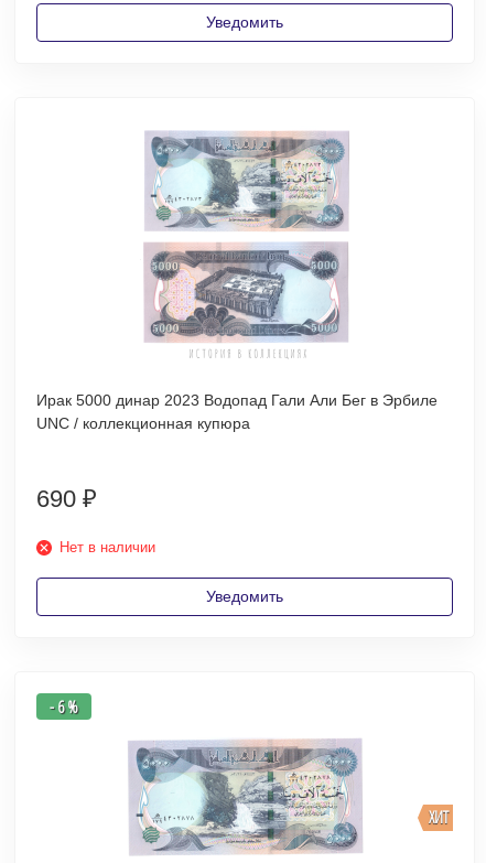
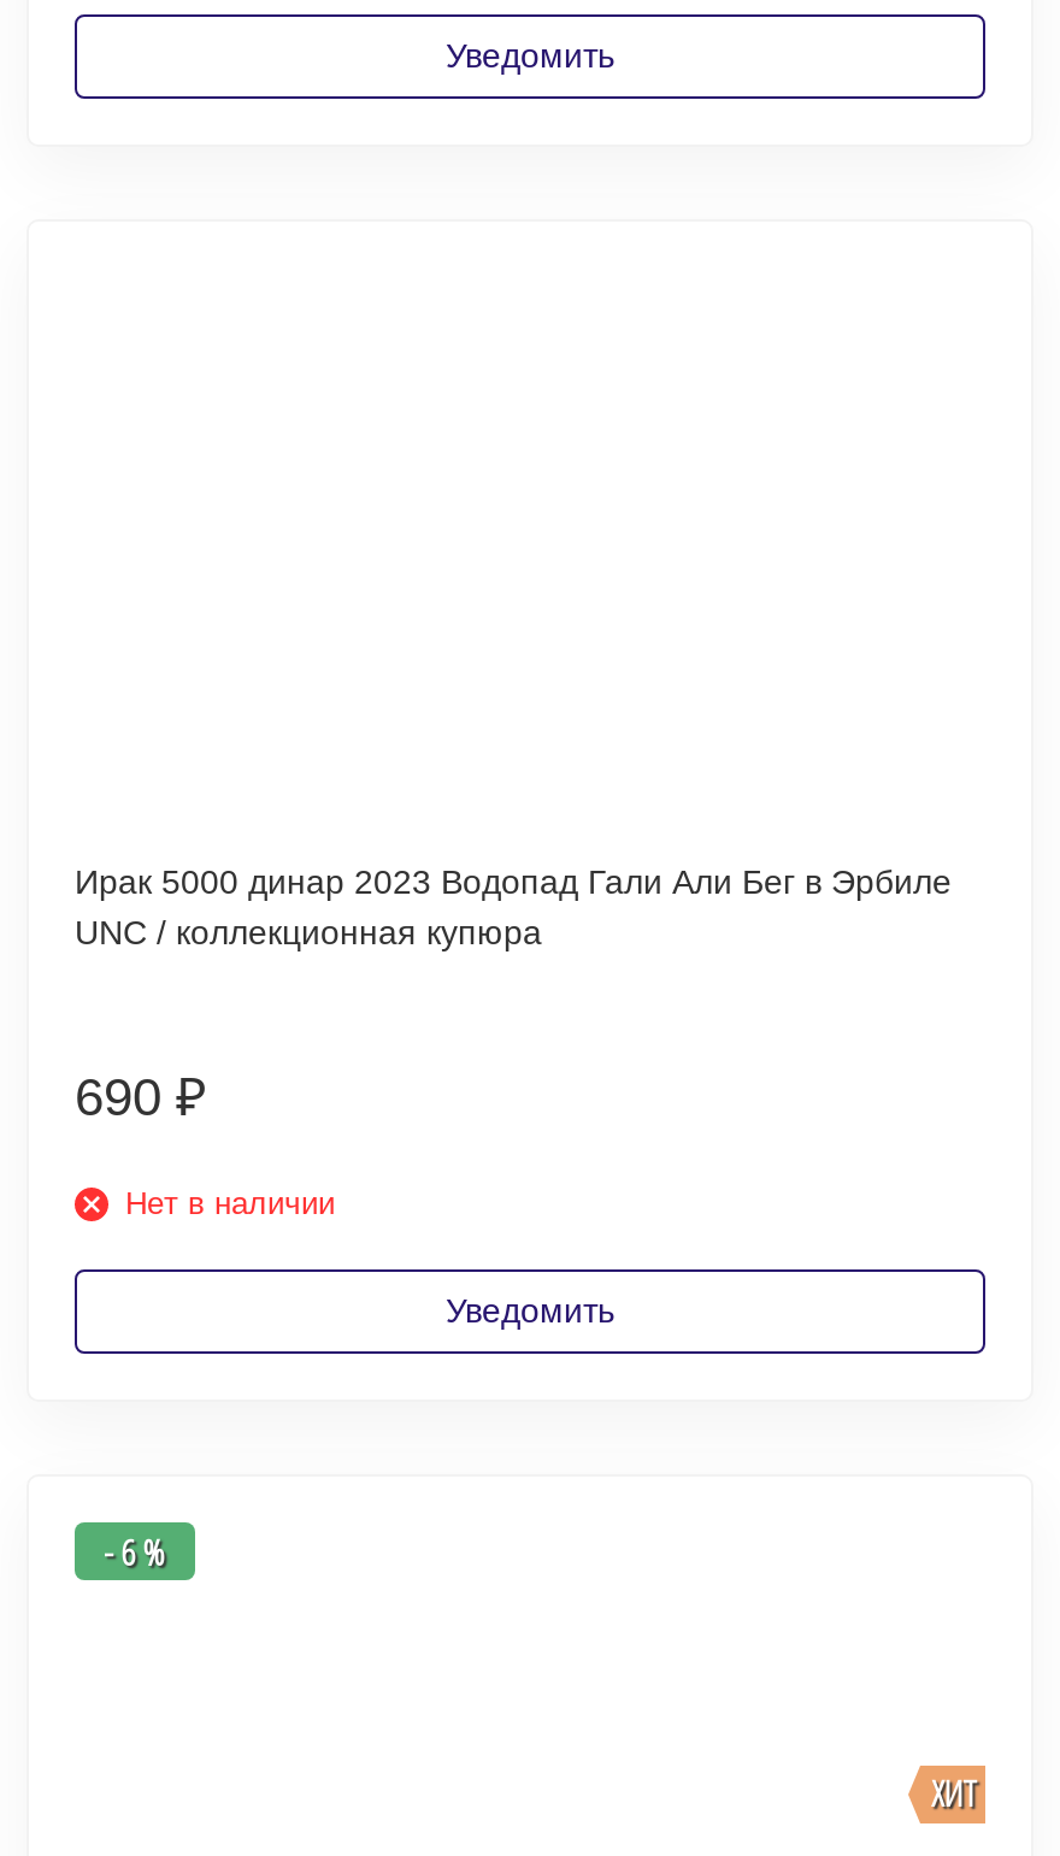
- [image]

- [image]

- [image]
